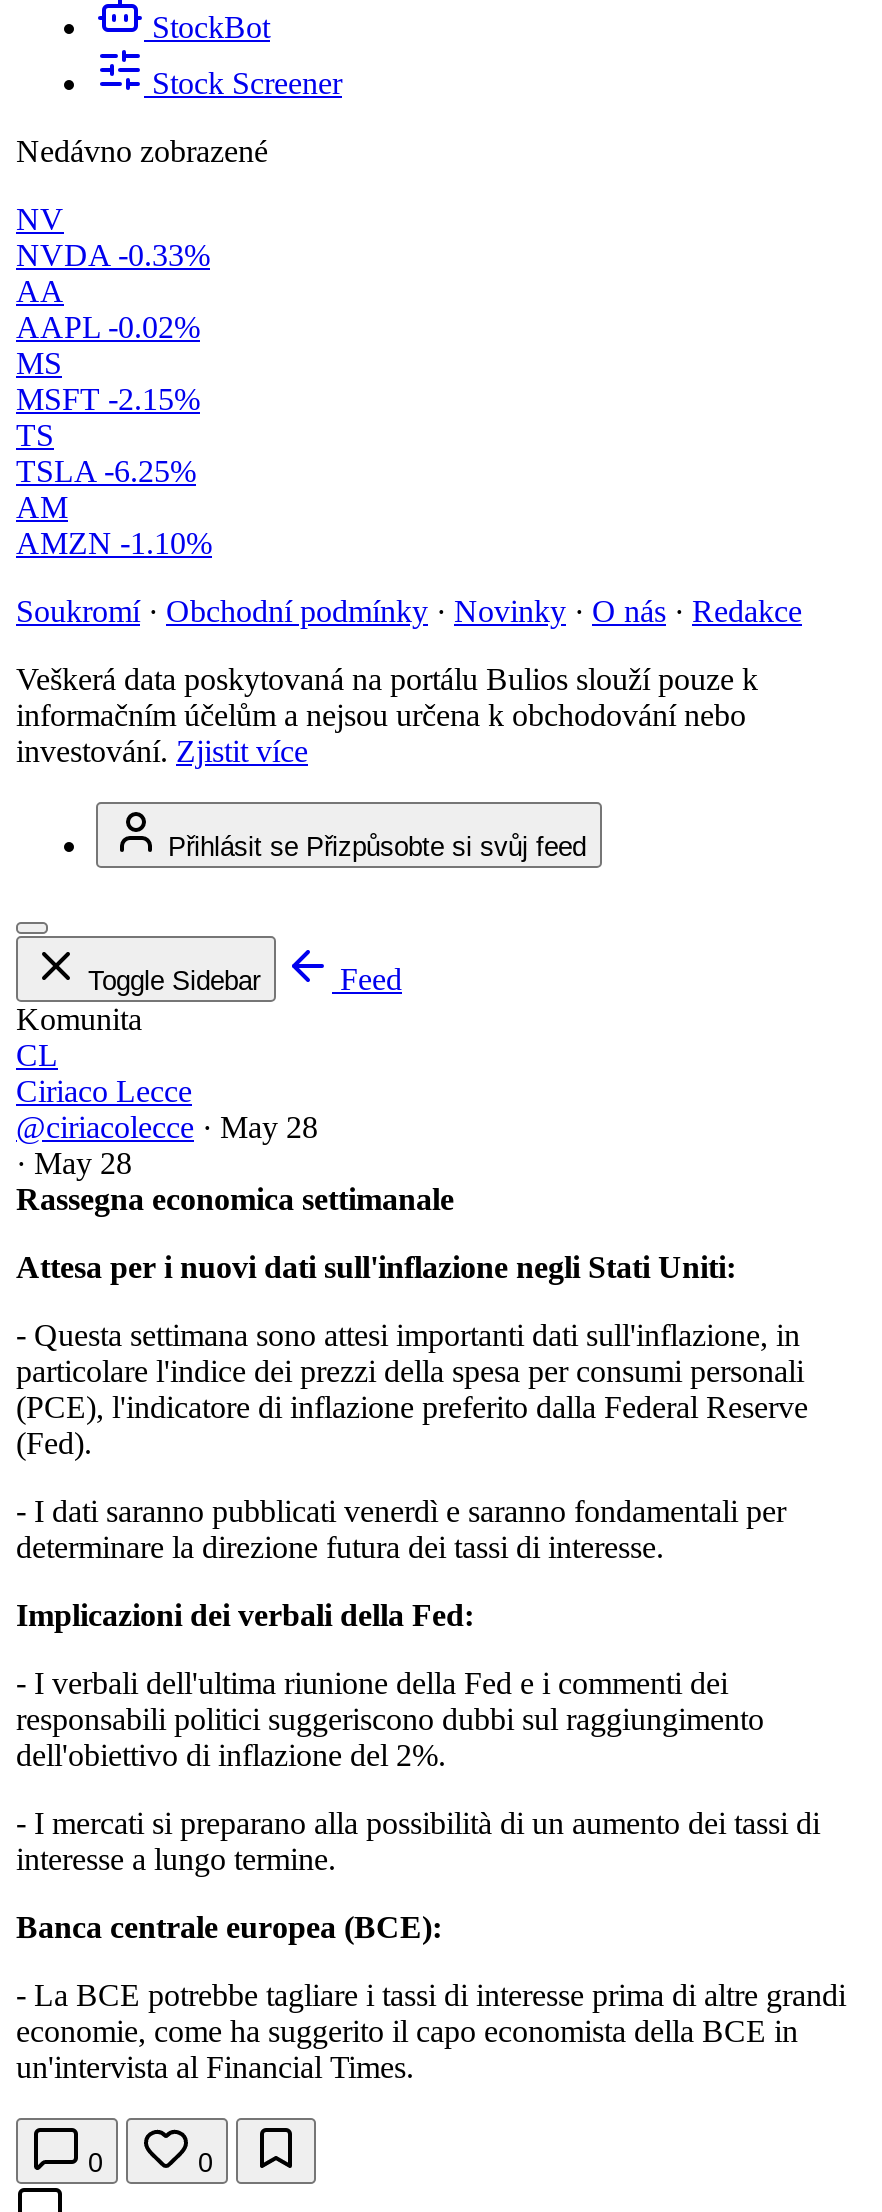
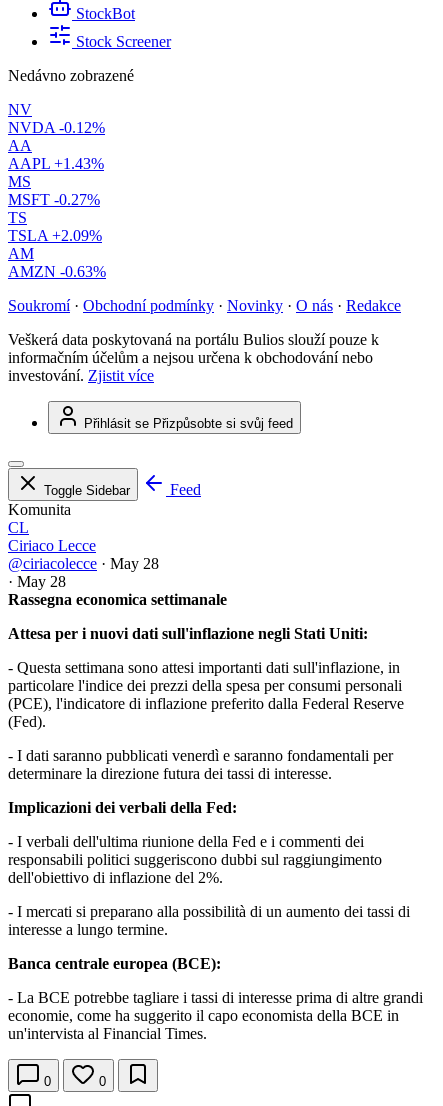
- NVDA -0.33%
+ NVDA -0.12%

- AAPL -0.02%
+ AAPL +1.43%

- MSFT -2.15%
+ MSFT -0.27%

- TSLA -6.25%
+ TSLA +2.09%

- AMZN -1.10%
+ AMZN -0.63%
